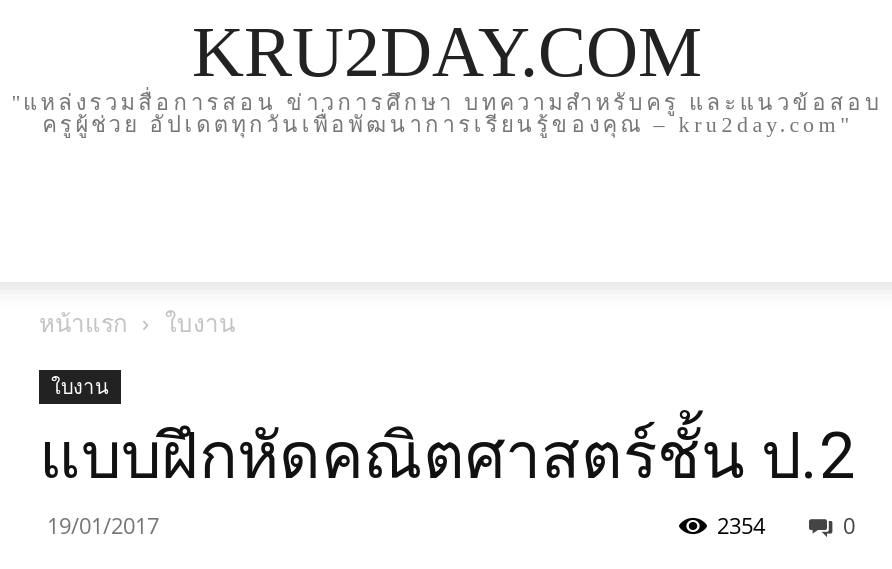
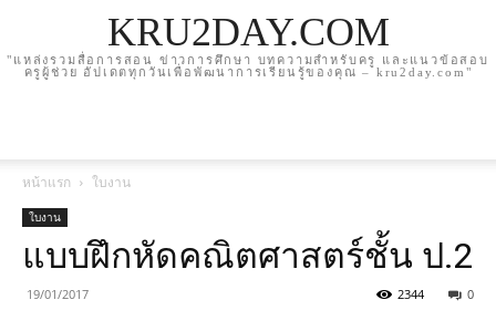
- 2354
+ 2344
